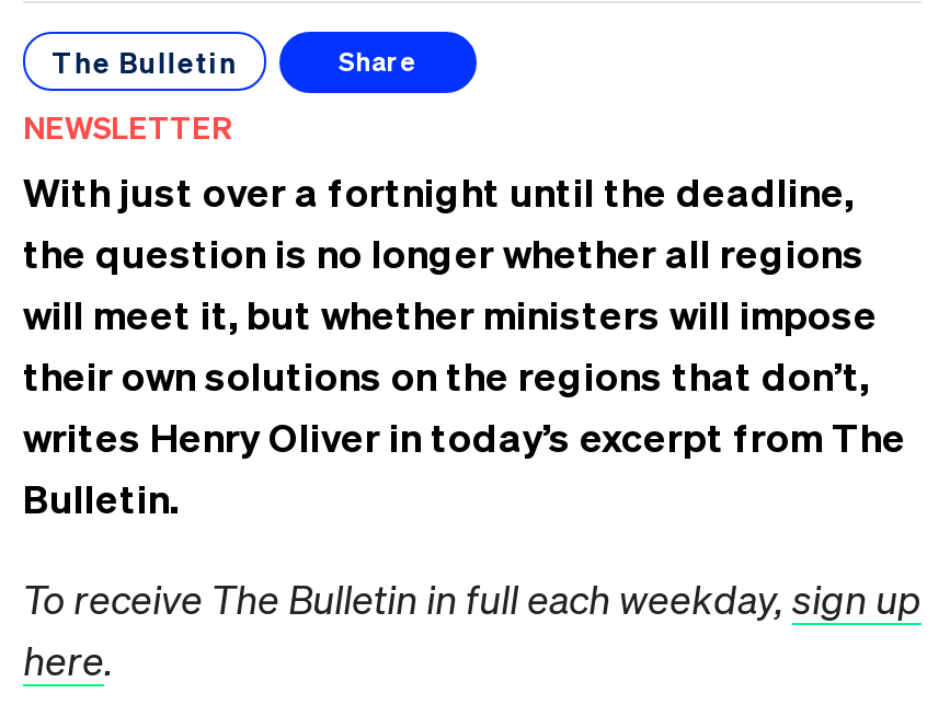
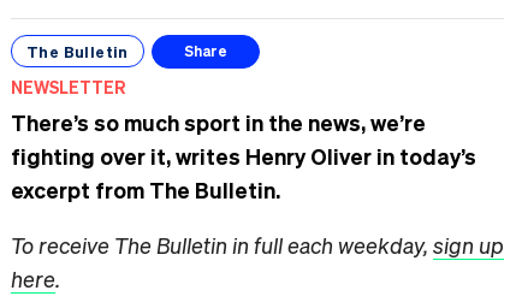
- With just over a fortnight until the deadline,
- the question is no longer whether all regions
- will meet it, but whether ministers will impose
- their own solutions on the regions that don’t,
- writes Henry Oliver in today’s excerpt from The
- Bulletin.
+ There’s so much sport in the news, we’re
+ fighting over it, writes Henry Oliver in today’s
+ excerpt from The Bulletin.
